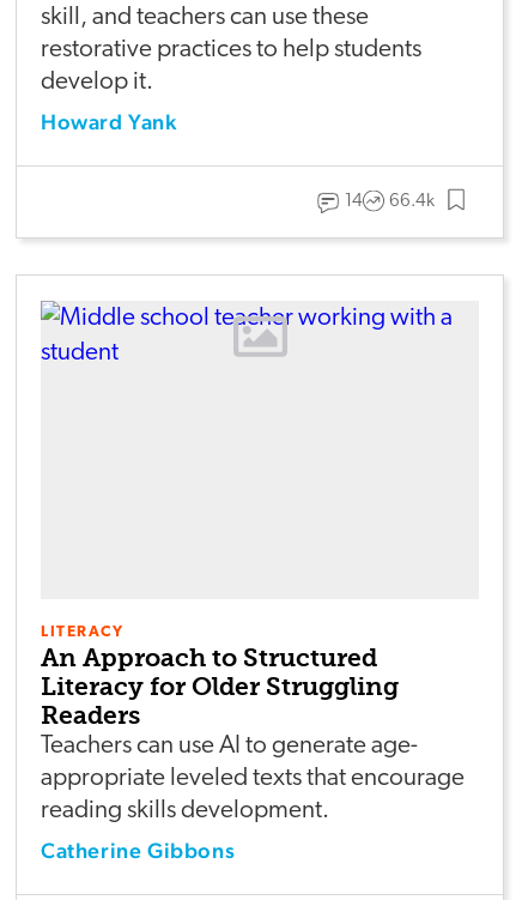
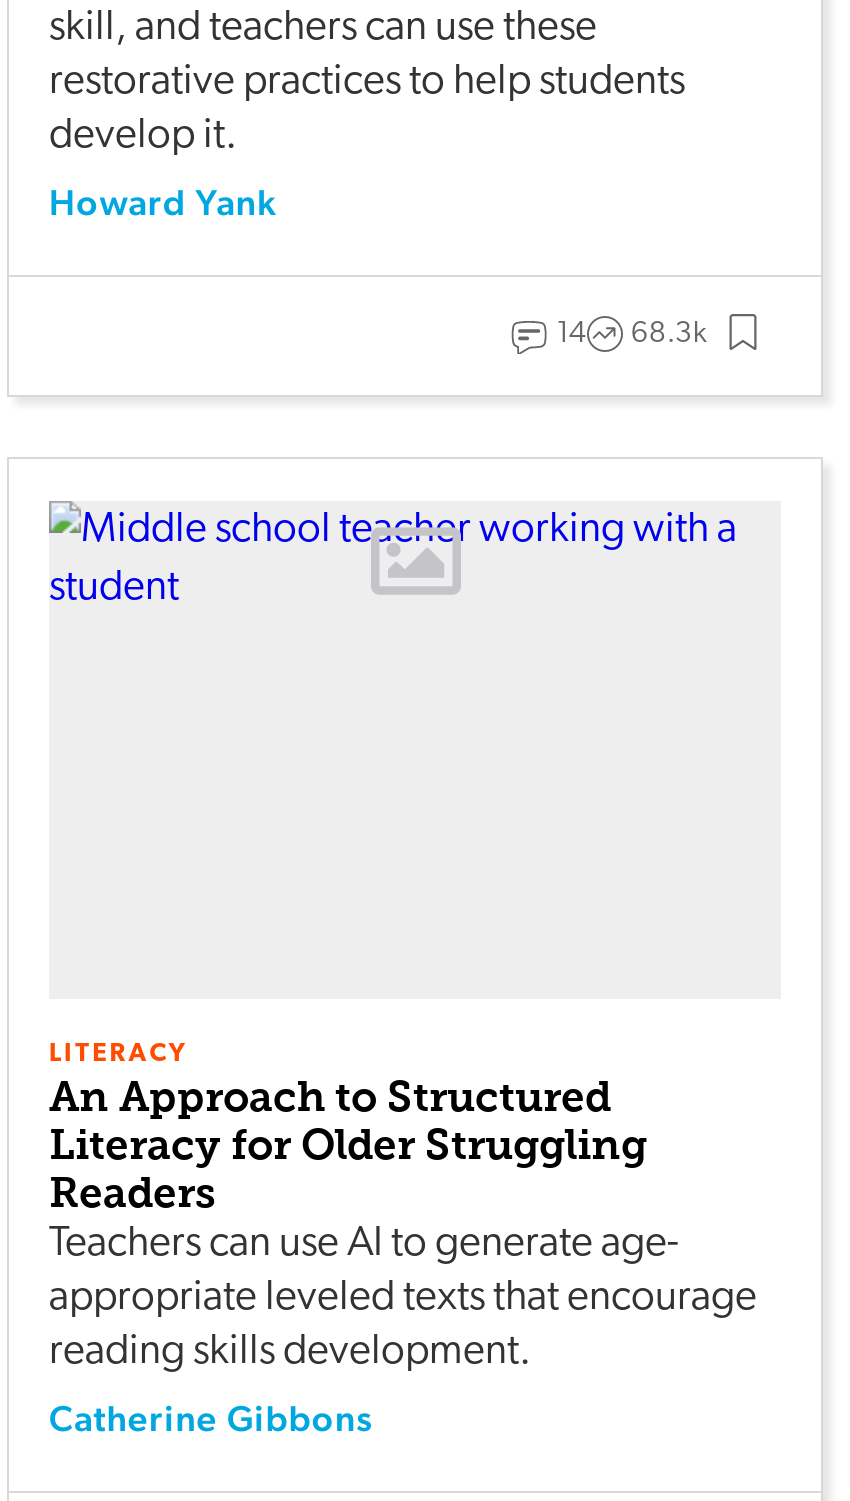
- 14 66.4k
+ 14 68.3k
